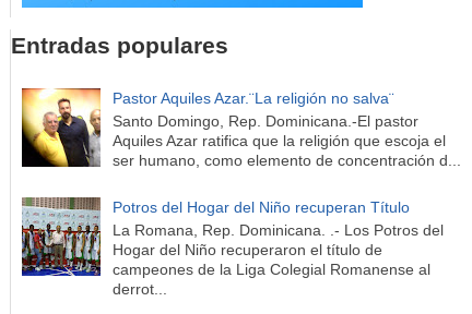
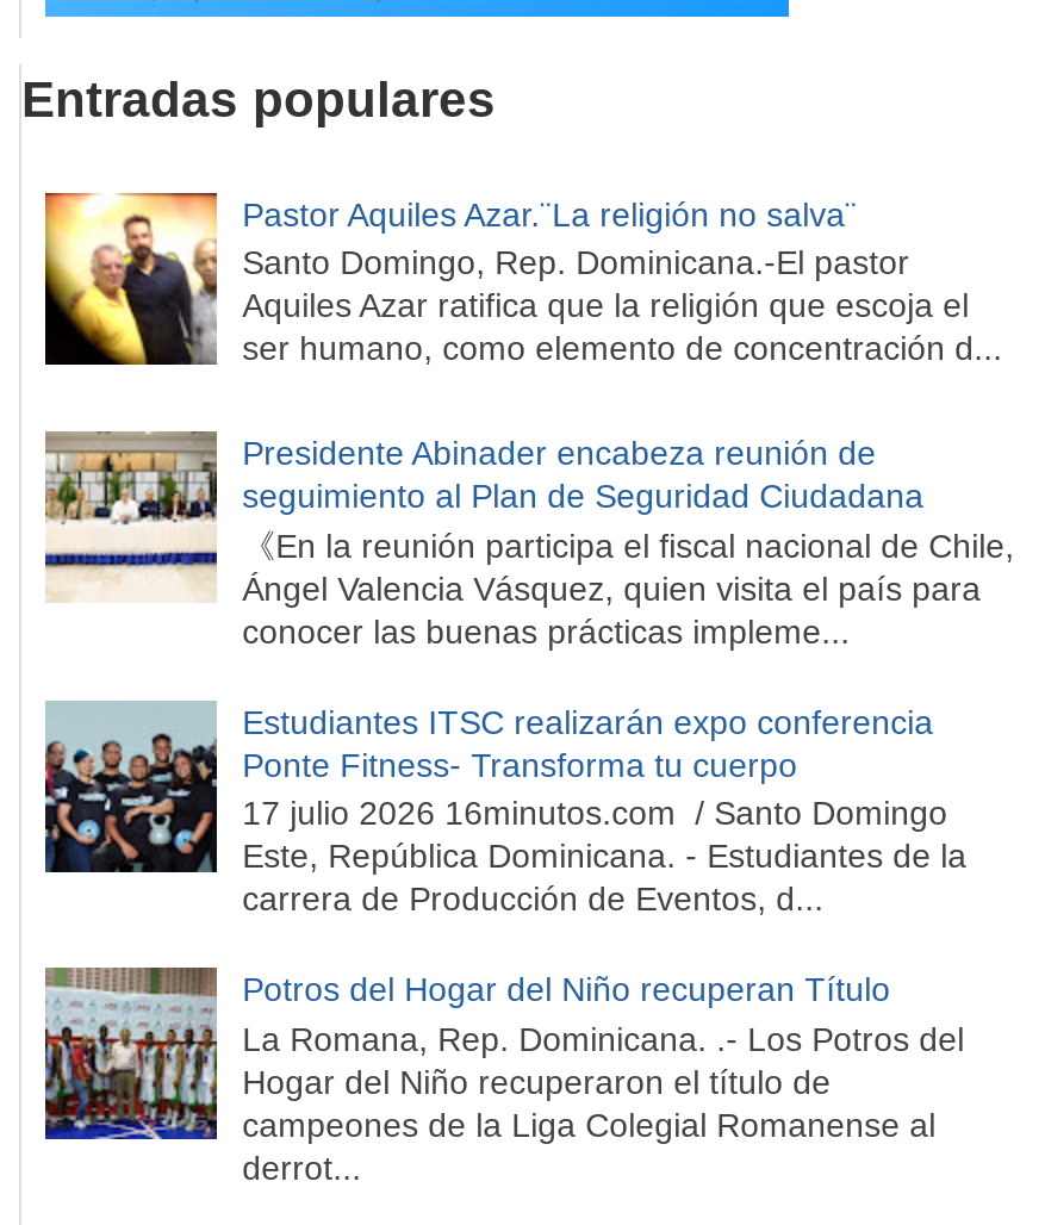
+ [image]
+ Presidente Abinader encabeza reunión de
+ seguimiento al Plan de Seguridad Ciudadana
+ 《En la reunión participa el fiscal nacional de Chile,
+ Ángel Valencia Vásquez, quien visita el país para
+ conocer las buenas prácticas impleme...
+ Estudiantes ITSC realizarán expo conferencia
+ Ponte Fitness- Transforma tu cuerpo
+ 17 julio 2026 16minutos.com / Santo Domingo
+ Este, República Dominicana. - Estudiantes de la
+ carrera de Producción de Eventos, d...

+ [image]
